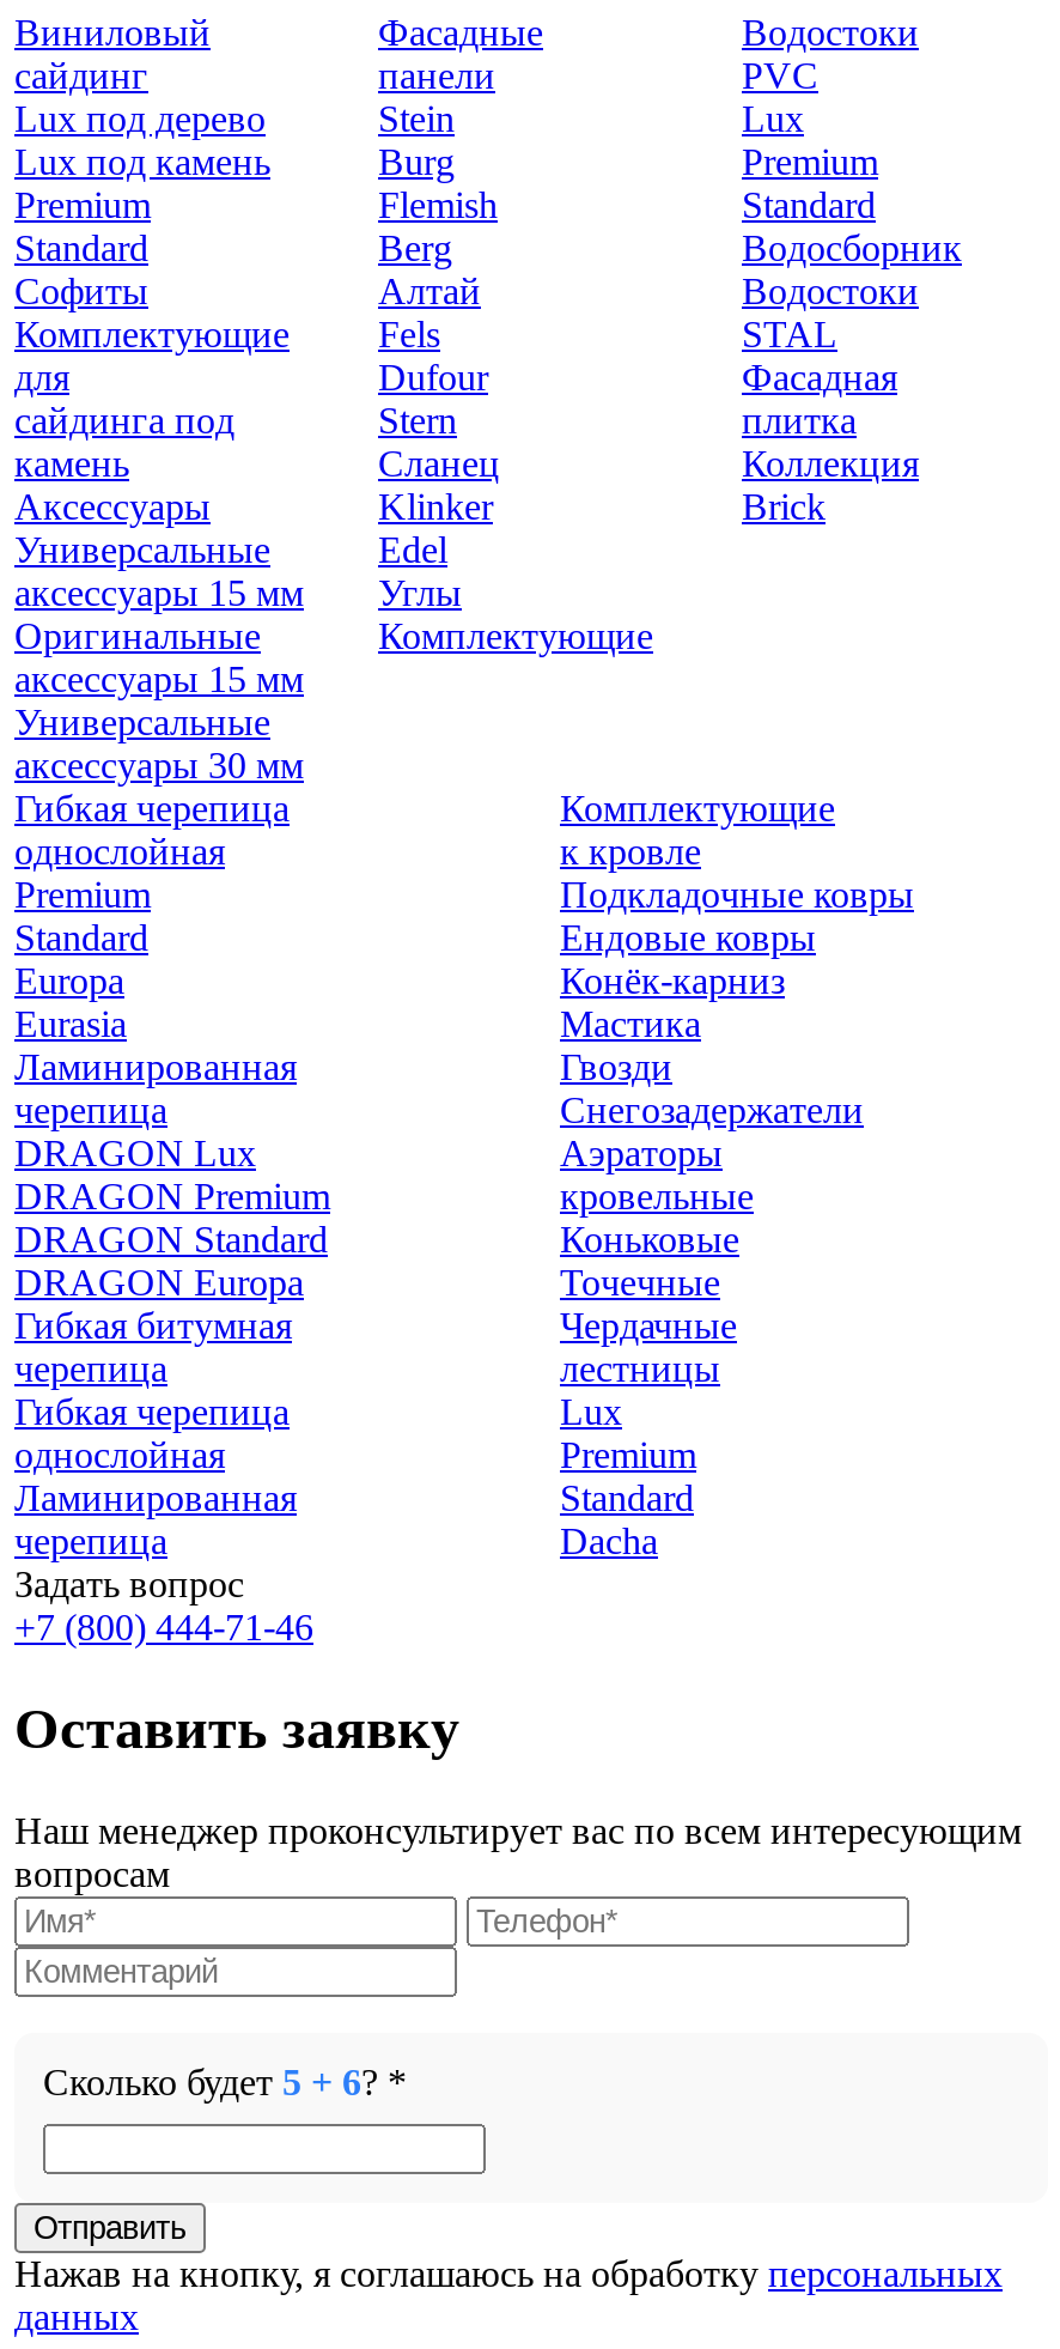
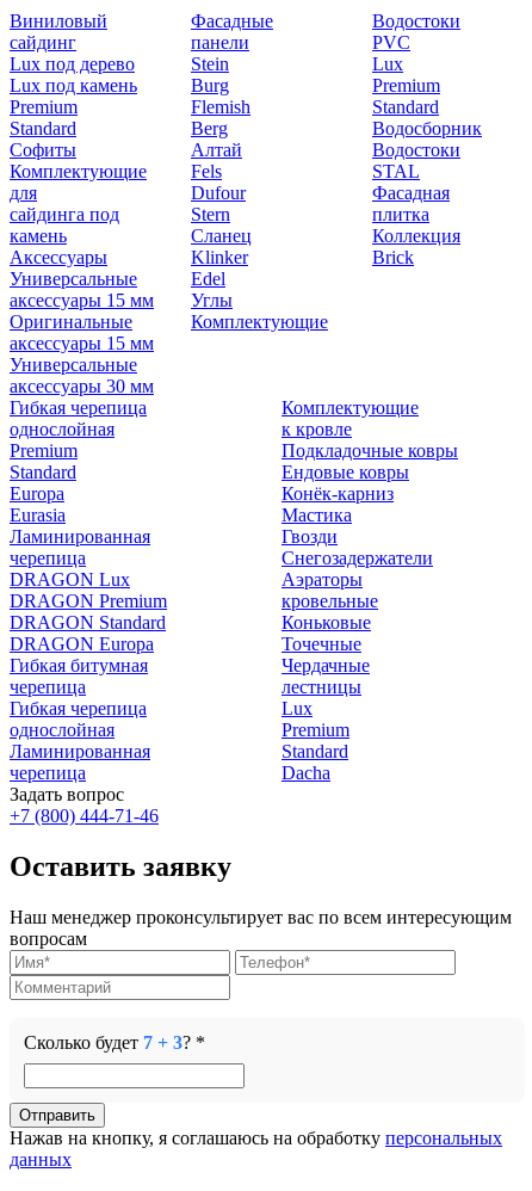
- Сколько будет 5 + 6? *
+ Сколько будет 7 + 3? *
